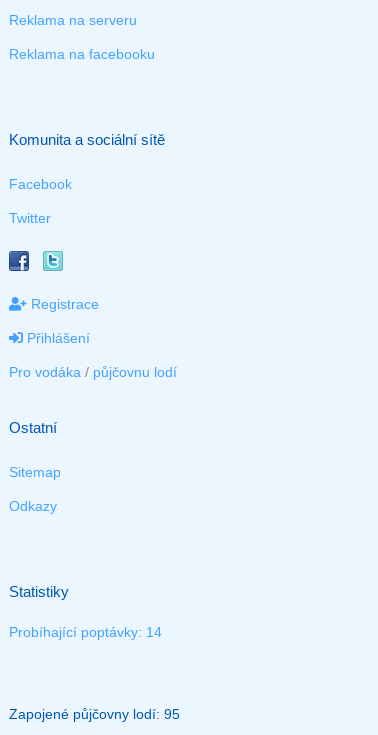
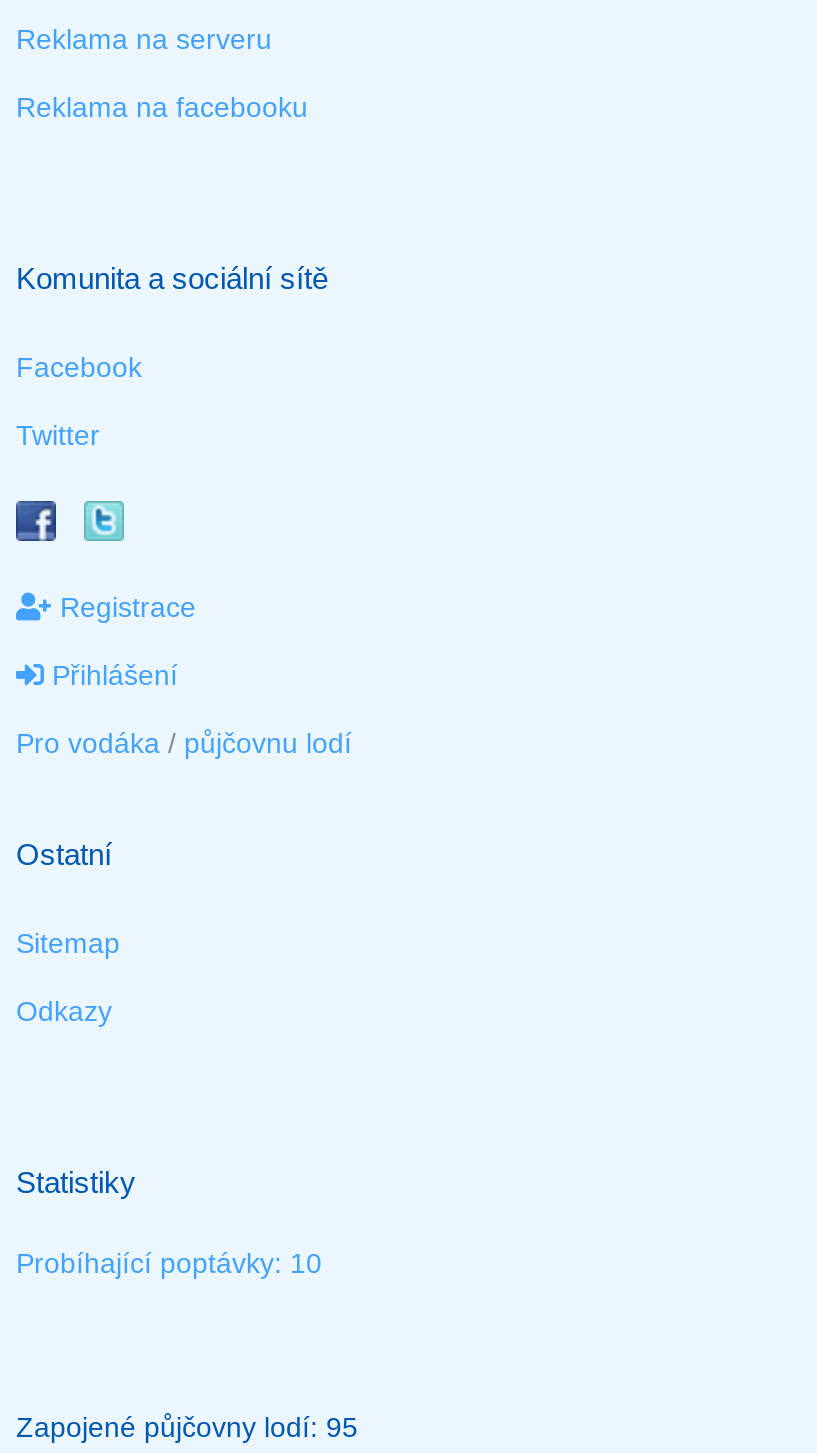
- Probíhající poptávky: 14
+ Probíhající poptávky: 10
